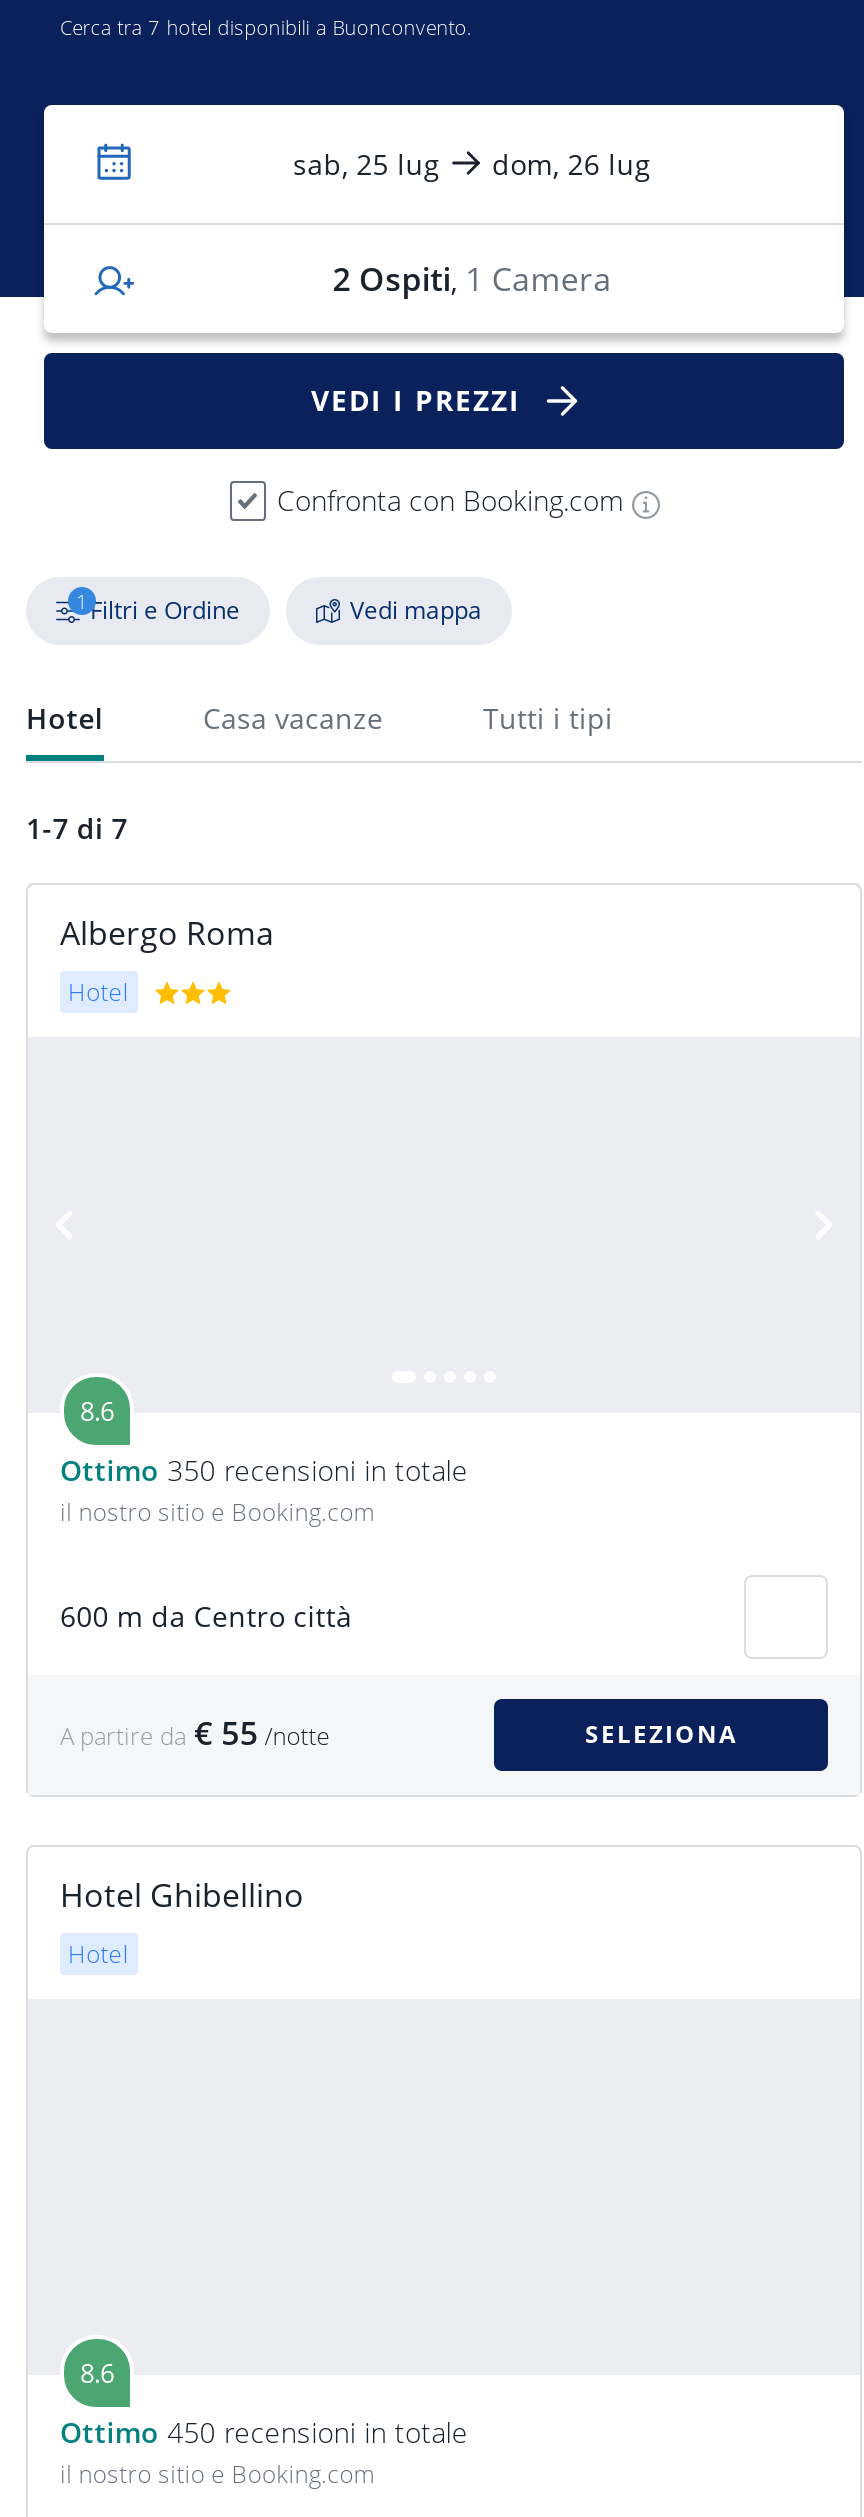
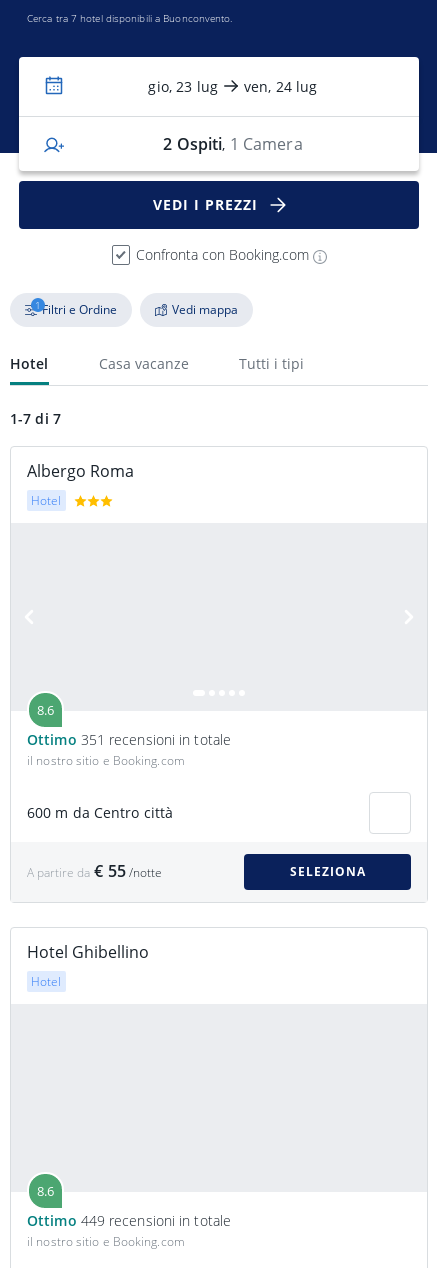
- sab, 25 lug
+ gio, 23 lug

- dom, 26 lug
+ ven, 24 lug

- Ottimo 350 recensioni in totale
+ Ottimo 351 recensioni in totale

- Ottimo 450 recensioni in totale
+ Ottimo 449 recensioni in totale
